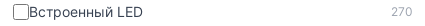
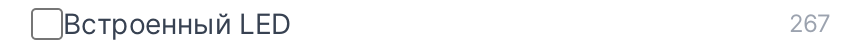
- 270
+ 267
